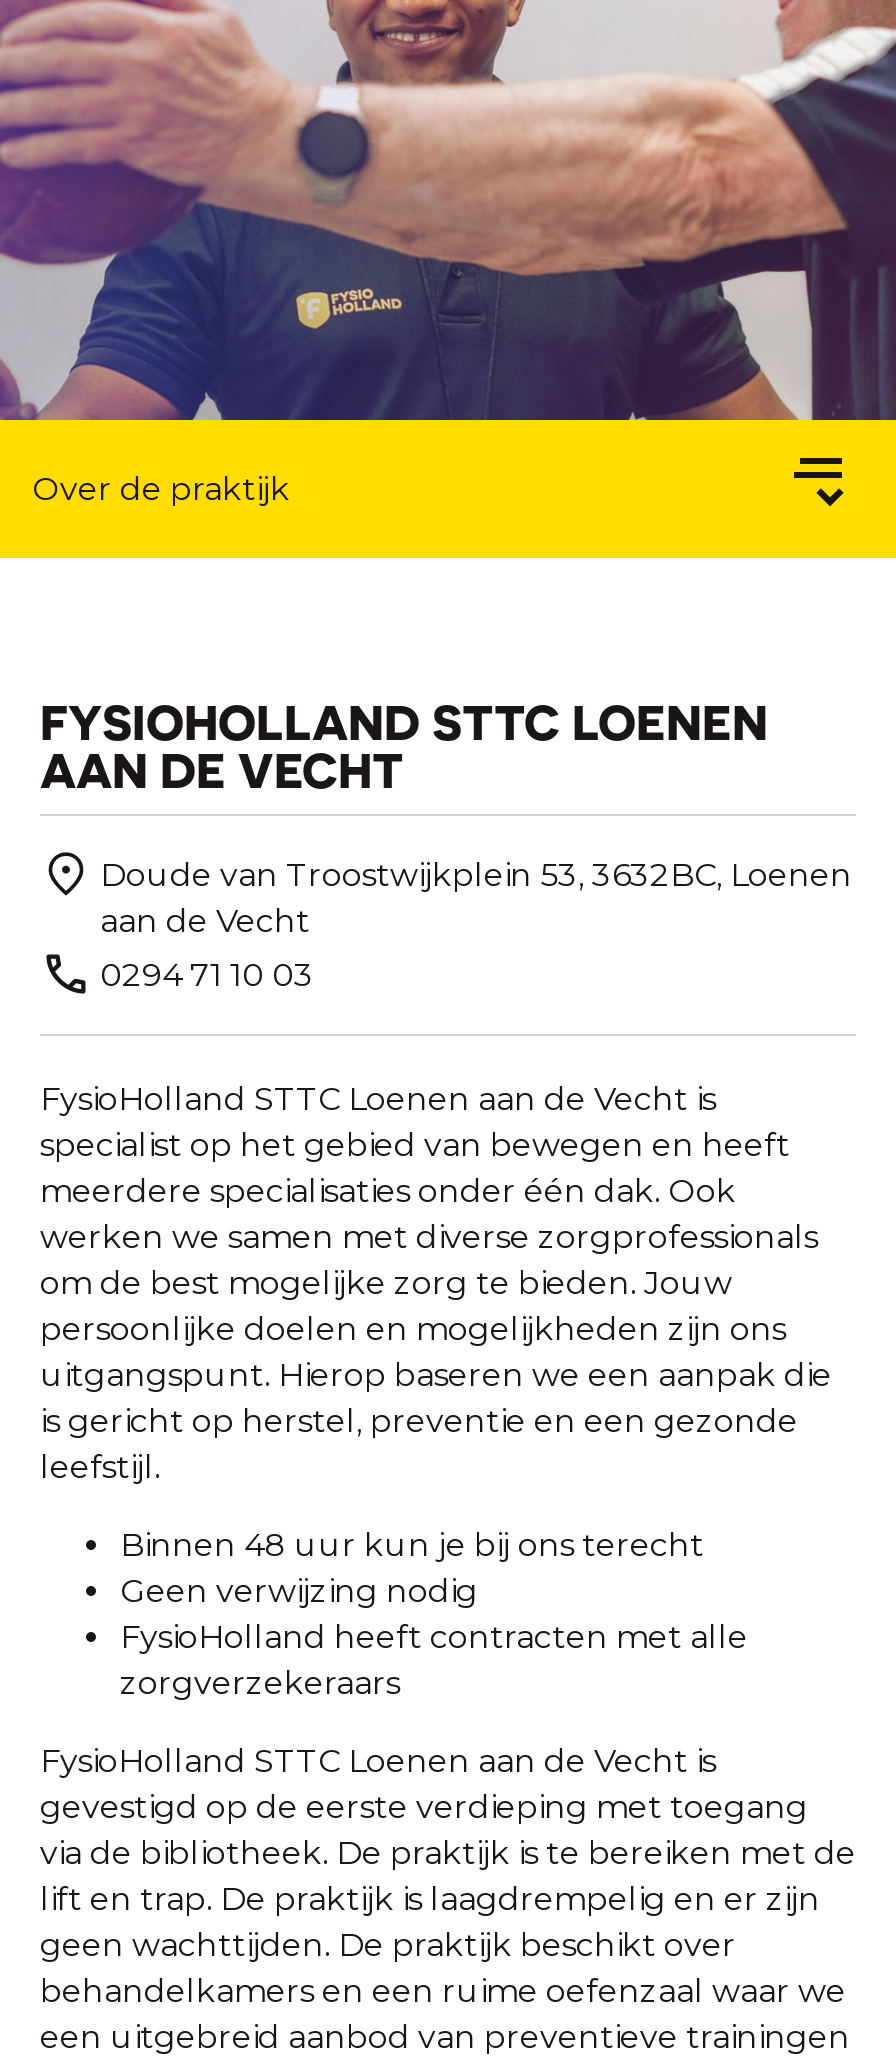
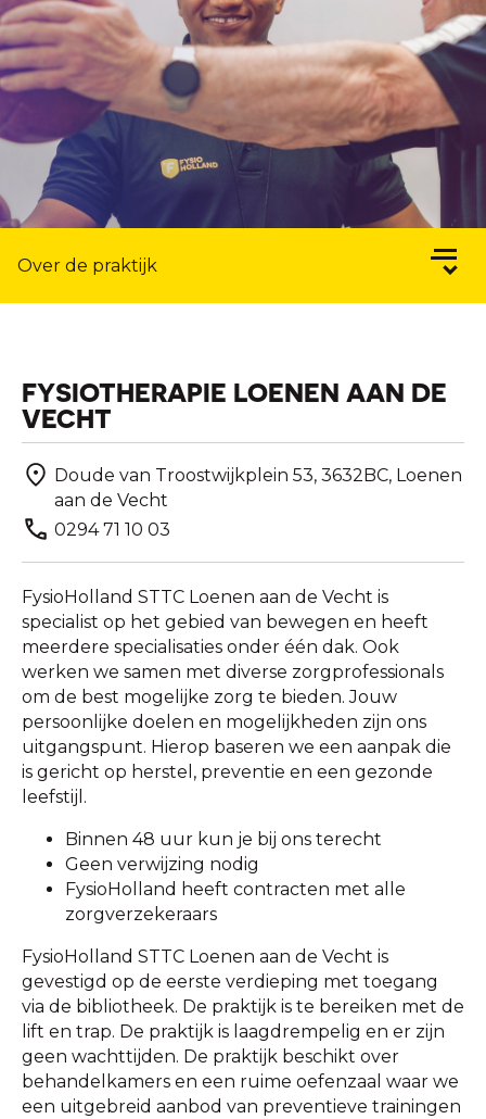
- FYSIOHOLLAND STTC LOENEN
- AAN DE VECHT
+ FYSIOTHERAPIE LOENEN AAN DE
+ VECHT
